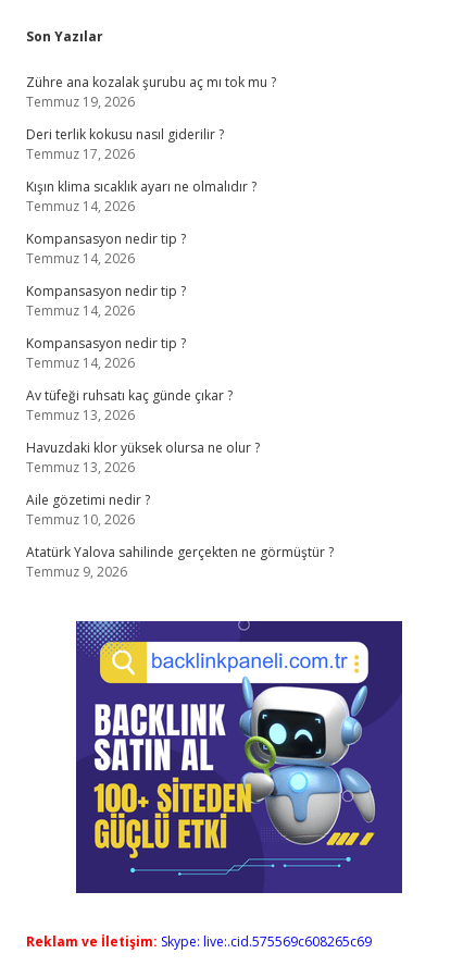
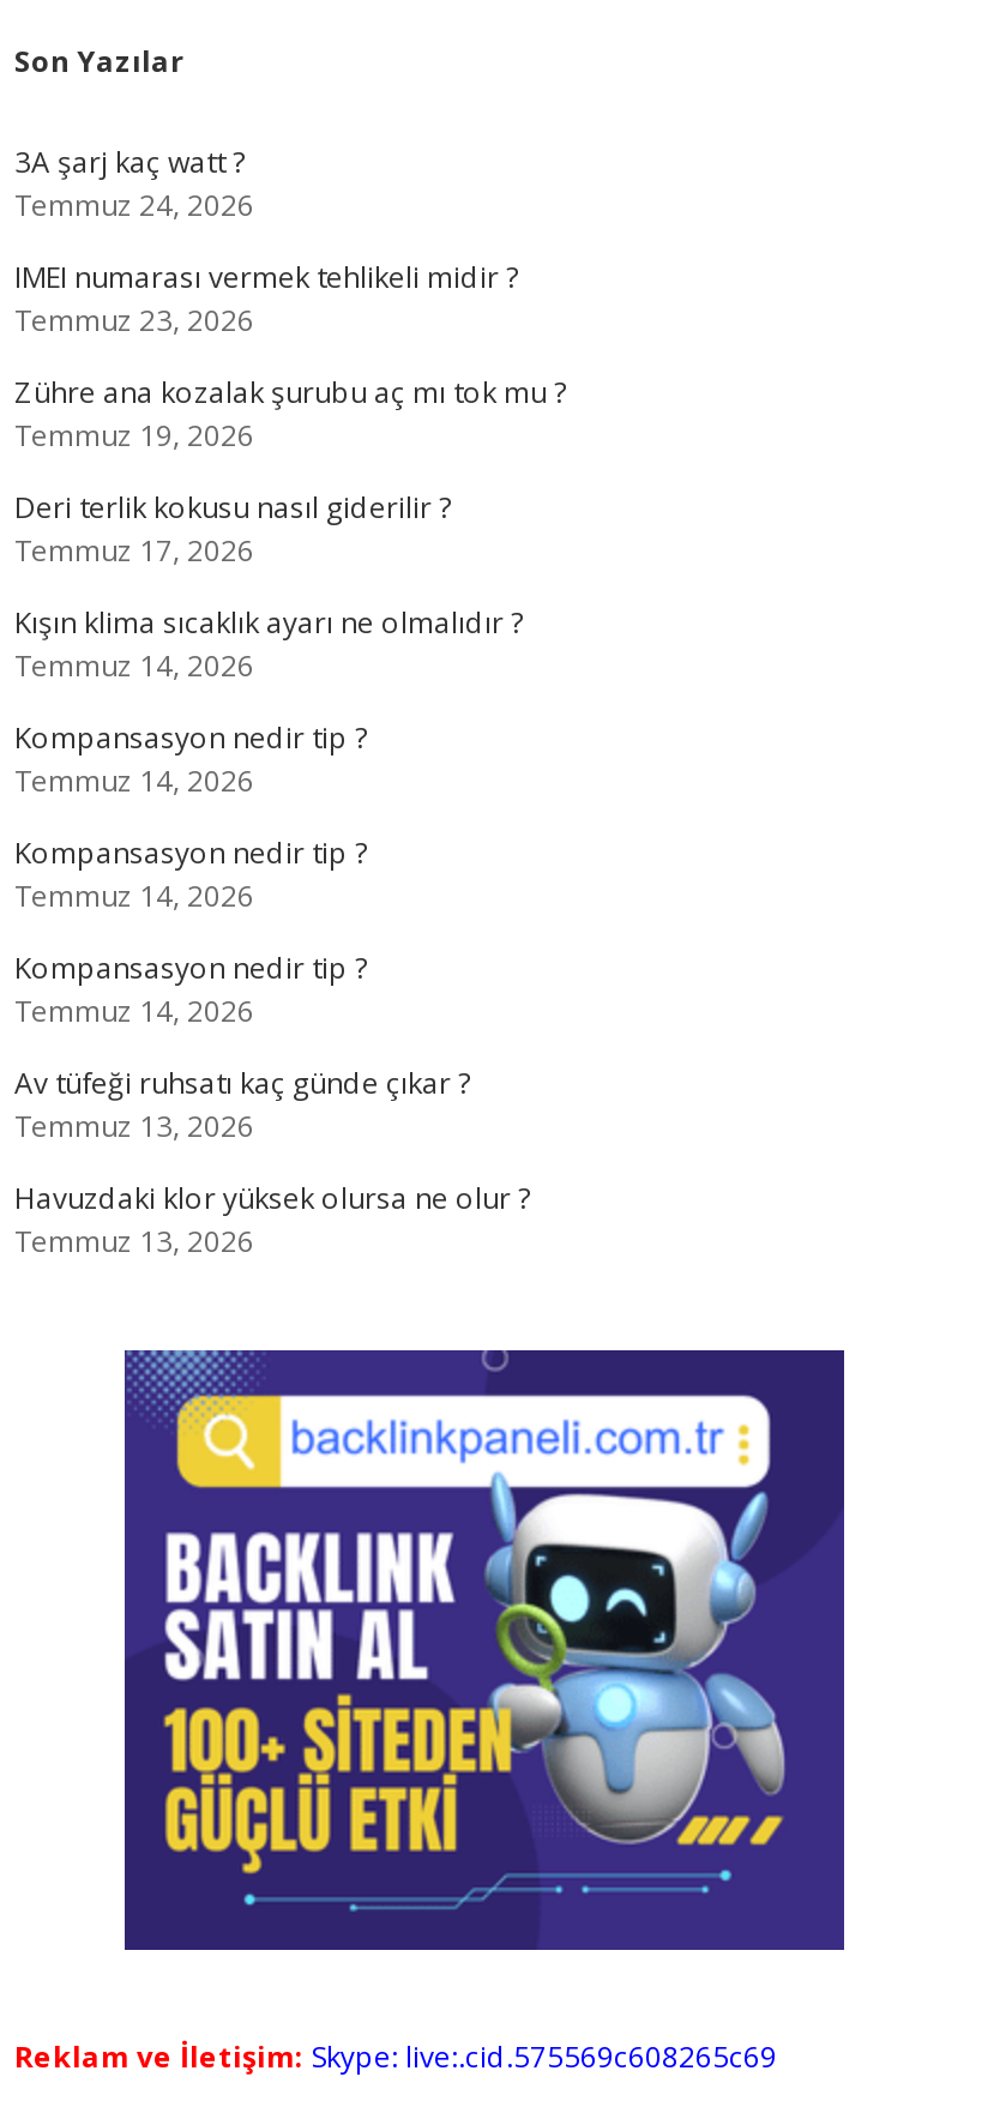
+ 3A şarj kaç watt ?
+ Temmuz 24, 2026
+ IMEI numarası vermek tehlikeli midir ?
+ Temmuz 23, 2026

moved down: Zühre ana kozalak şurubu aç mı tok mu ? | Temmuz 19, 2026 | Deri terlik kokusu nasıl giderilir ? | ... | Havuzdaki klor yüksek olursa ne olur ? | Temmuz 13, 2026

- Aile gözetimi nedir ?
- Temmuz 10, 2026
- Atatürk Yalova sahilinde gerçekten ne görmüştür ?
- Temmuz 9, 2026
